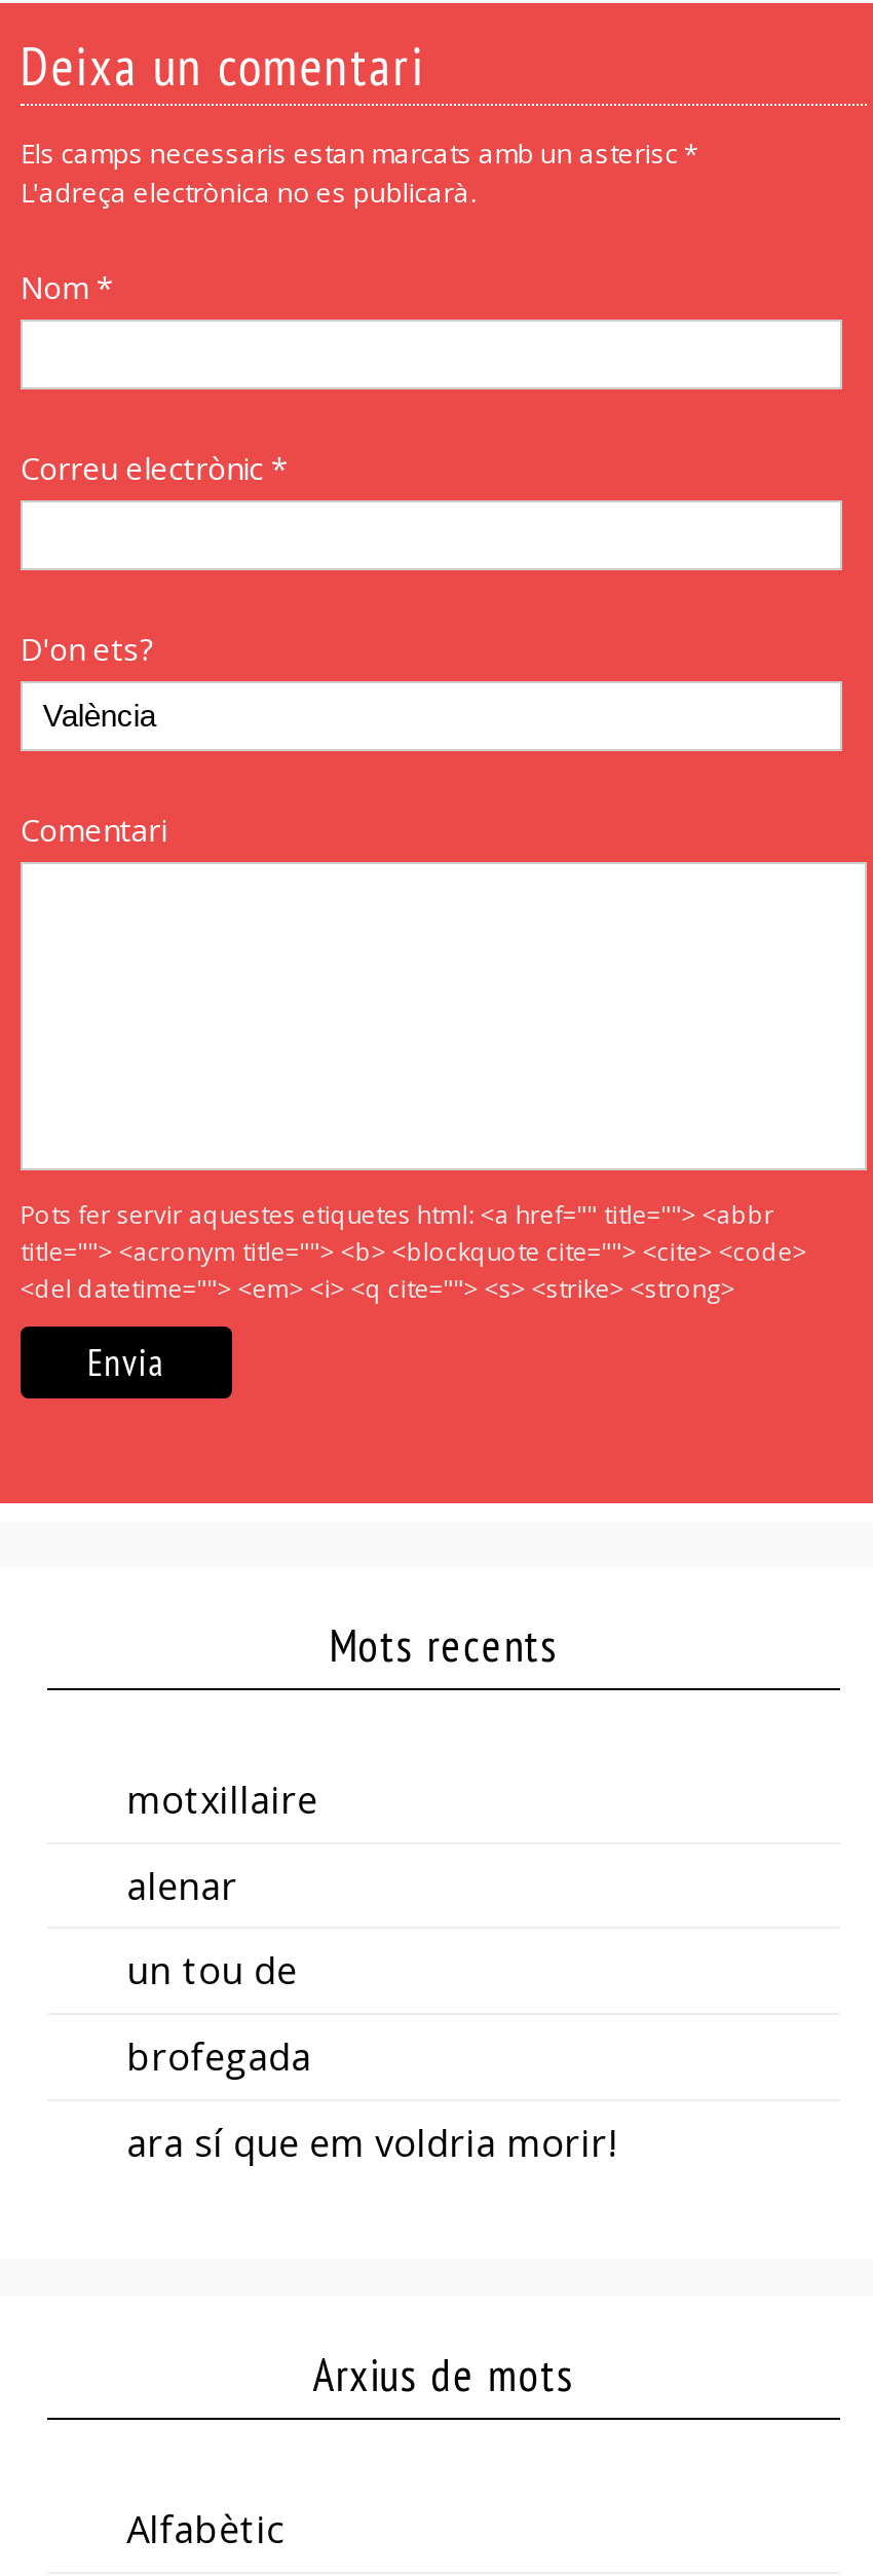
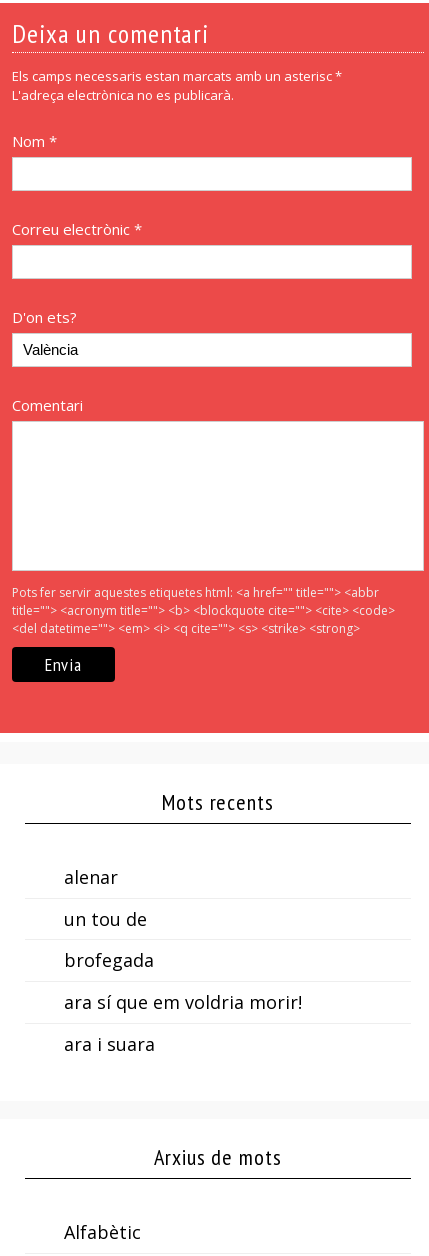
- motxillaire

moved up: alenar | un tou de | brofegada | ara sí que em voldria morir!

+ ara i suara
